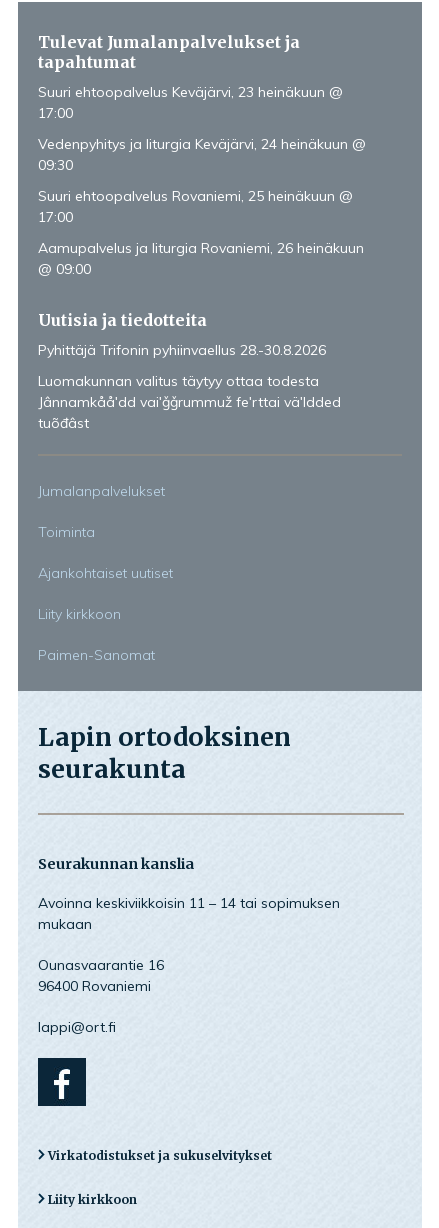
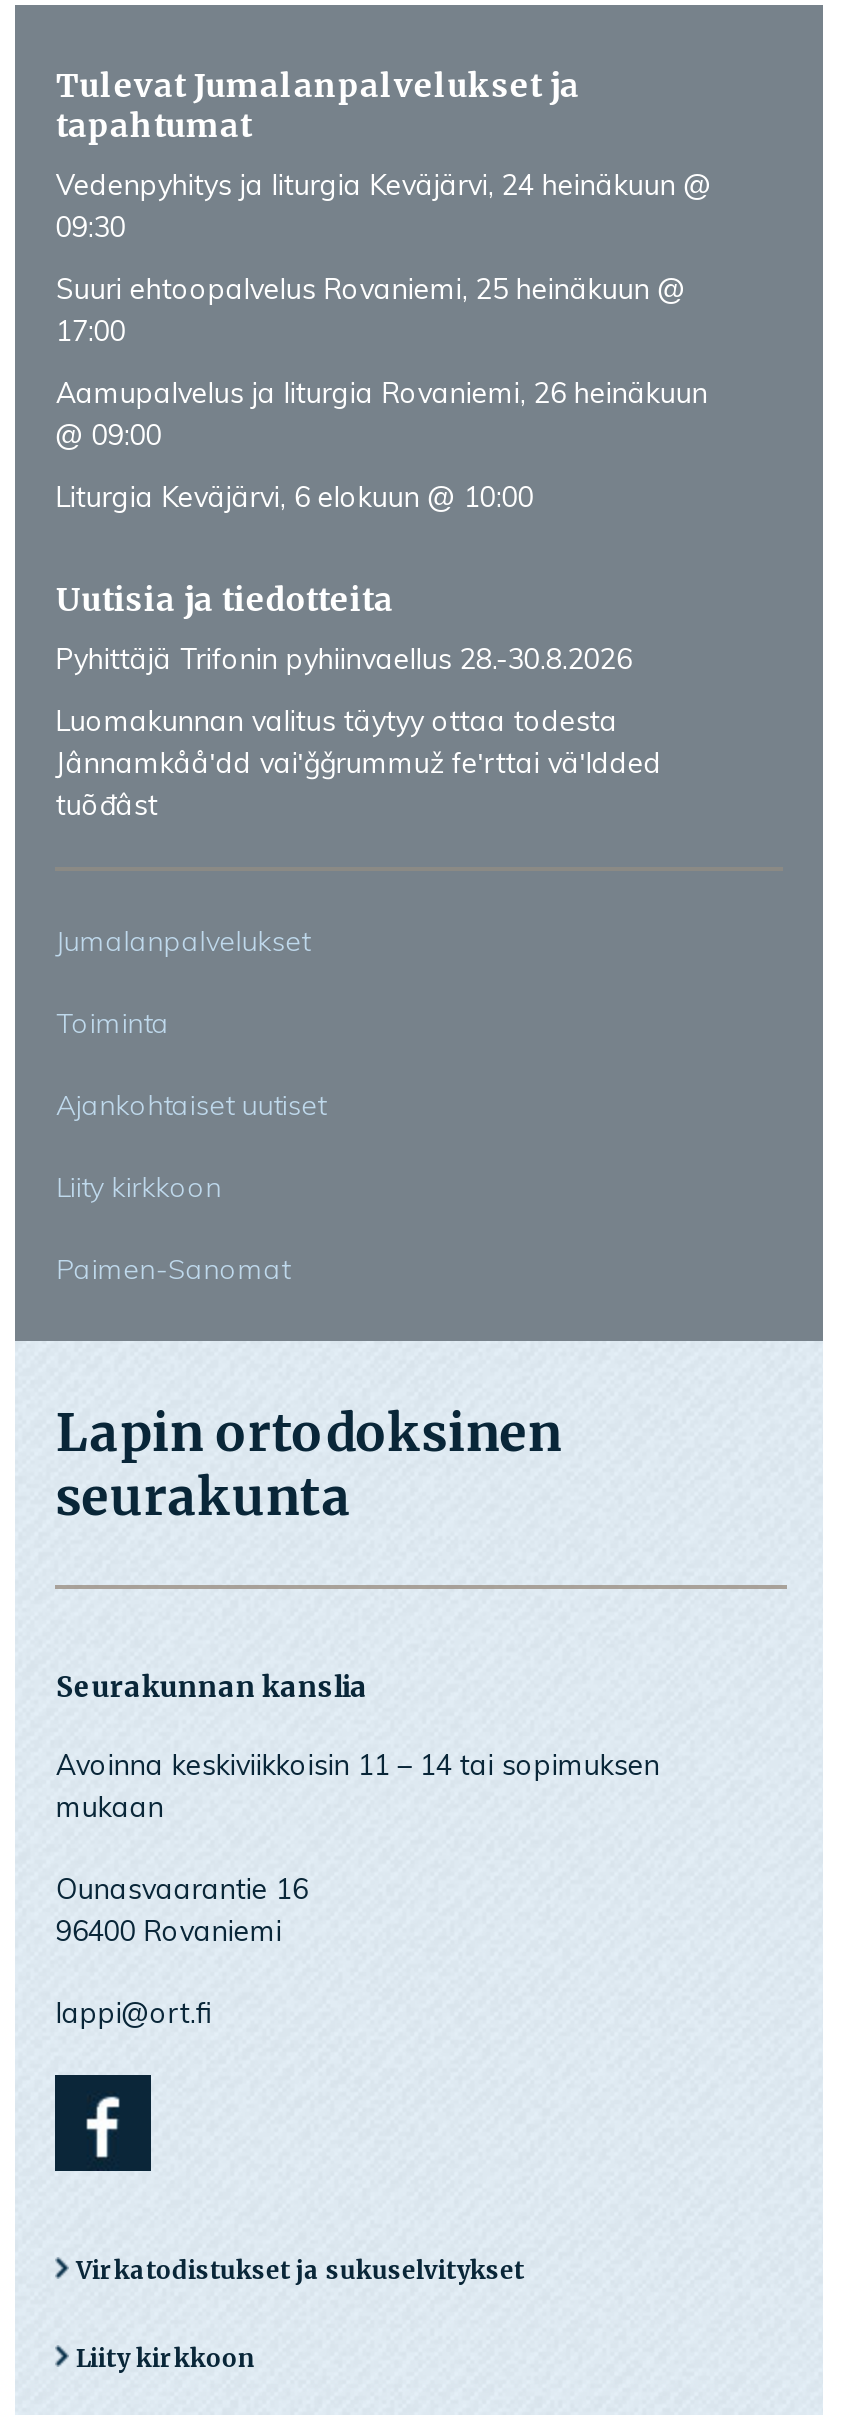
- Suuri ehtoopalvelus Keväjärvi, 23 heinäkuun @
- 17:00

moved up: Vedenpyhitys ja liturgia Keväjärvi, 24 heinäkuun @ | 09:30 | Suuri ehtoopalvelus Rovaniemi, 25 heinäkuun @ | 17:00 | Aamupalvelus ja liturgia Rovaniemi, 26 heinäkuun | @ 09:00

+ Liturgia Keväjärvi, 6 elokuun @ 10:00
